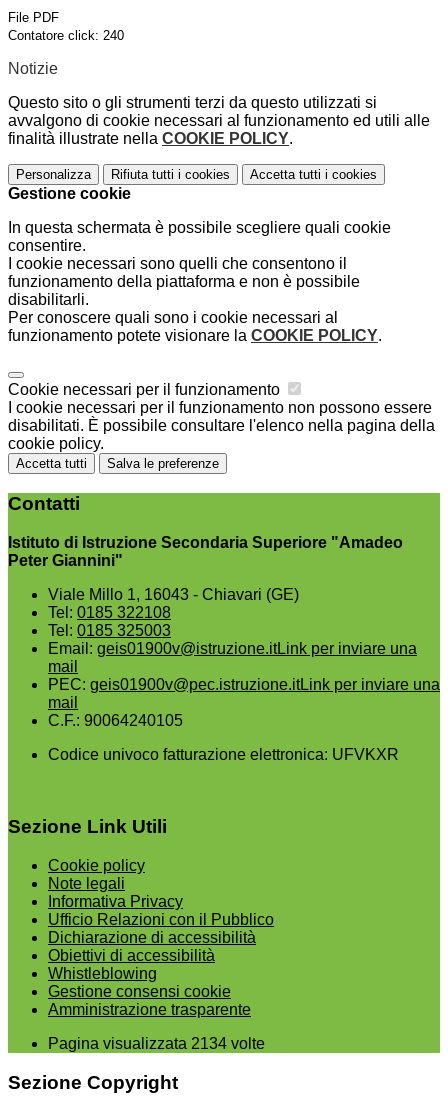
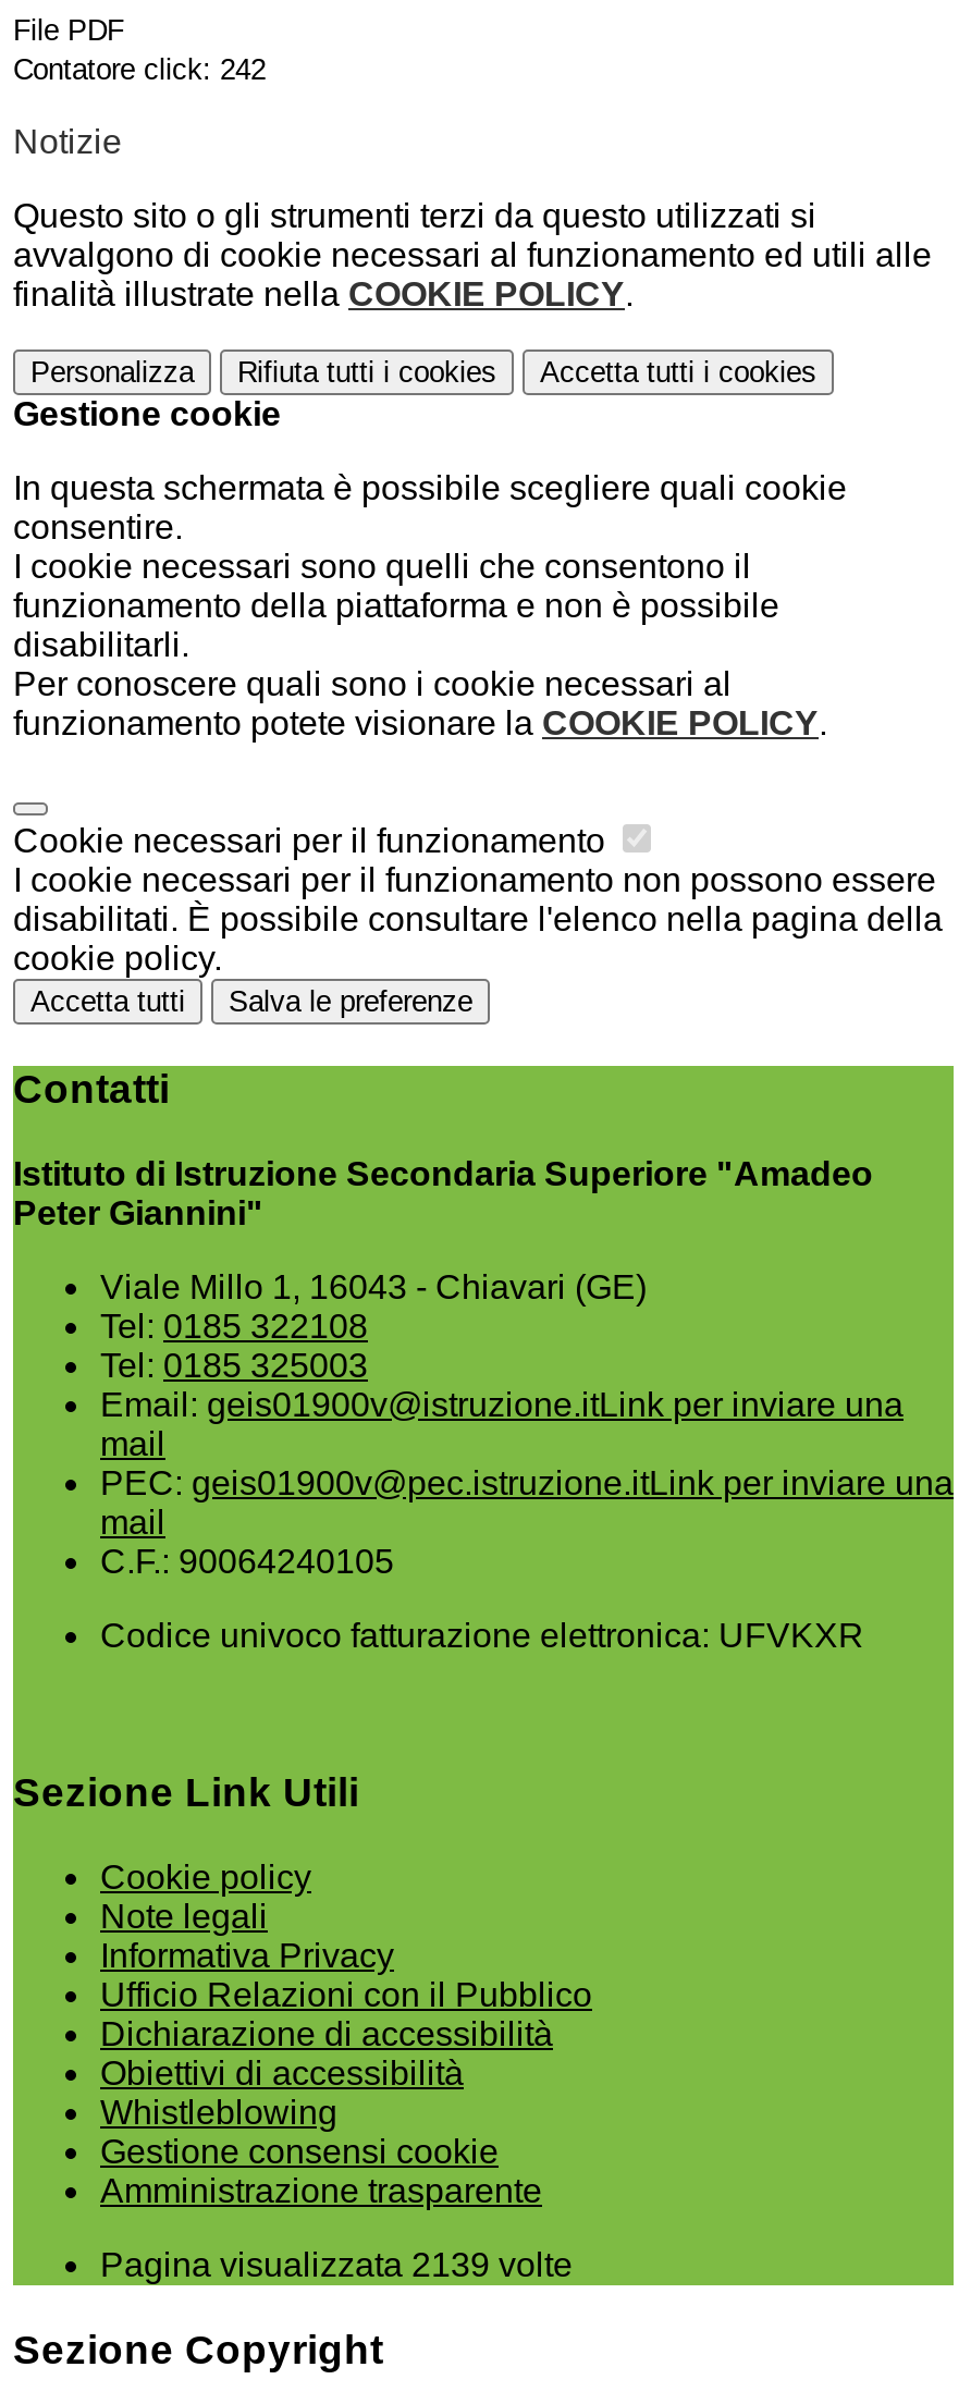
- Contatore click: 240
+ Contatore click: 242

- Pagina visualizzata 2134 volte
+ Pagina visualizzata 2139 volte
